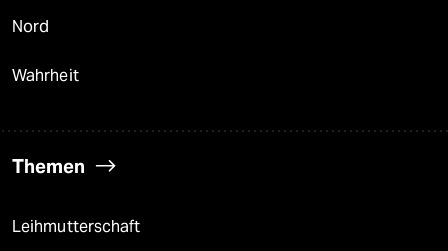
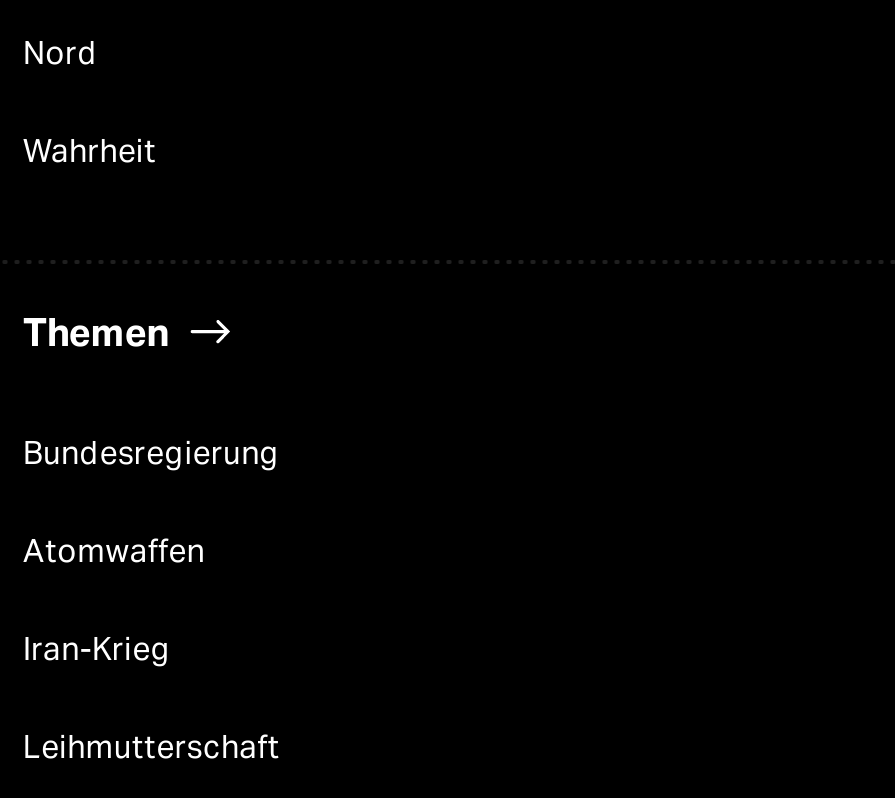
+ Bundesregierung
+ Atomwaffen
+ Iran-Krieg
